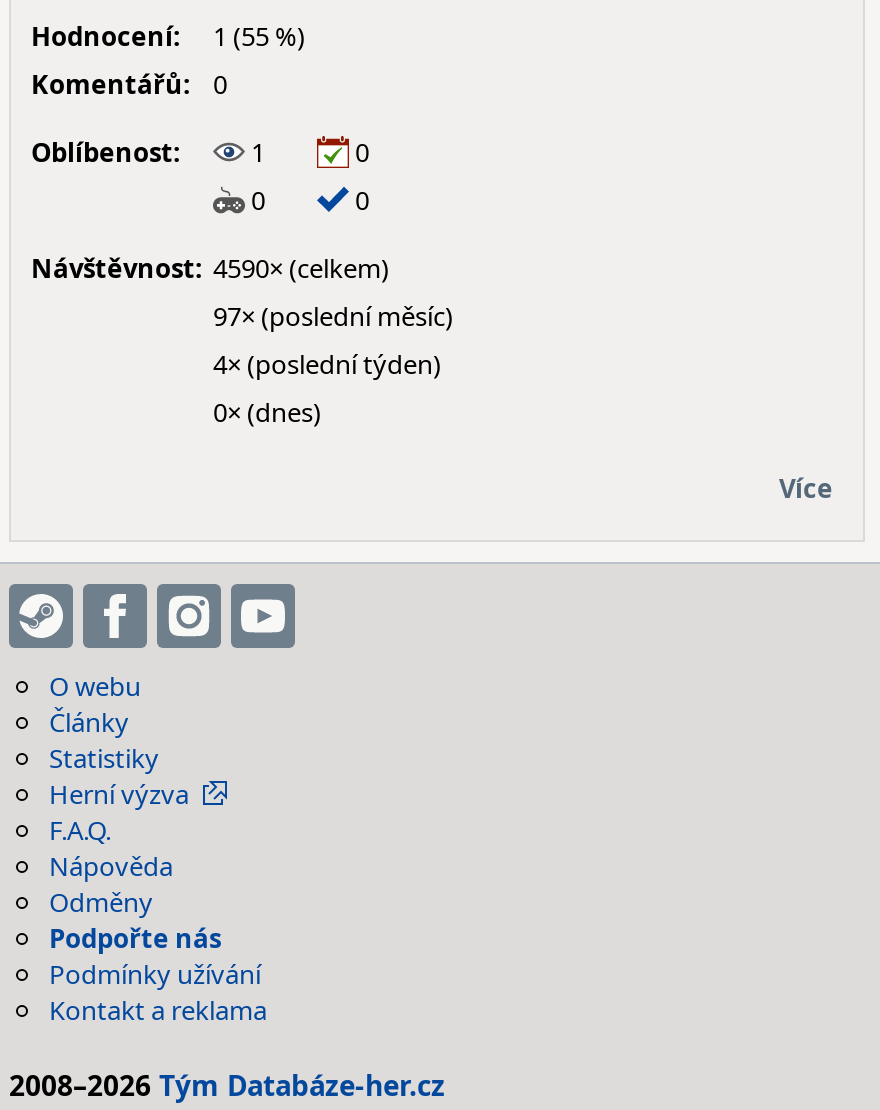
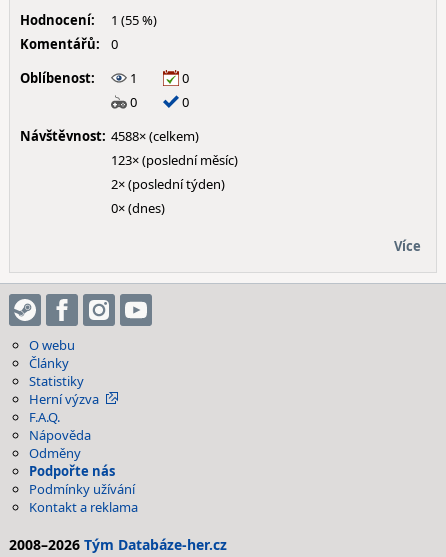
- Návštěvnost: 4590× (celkem)
+ Návštěvnost: 4588× (celkem)

- 97× (poslední měsíc)
+ 123× (poslední měsíc)

- 4× (poslední týden)
+ 2× (poslední týden)
